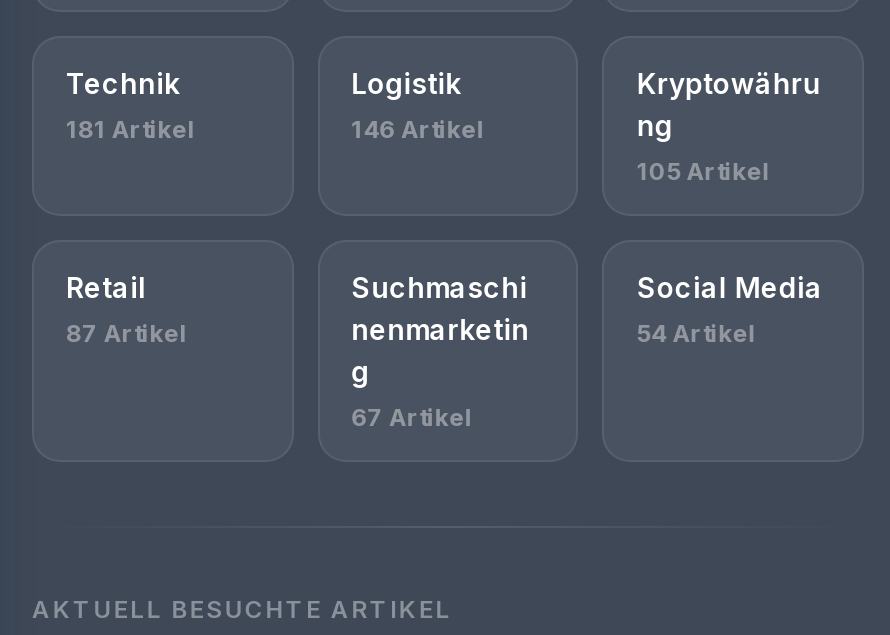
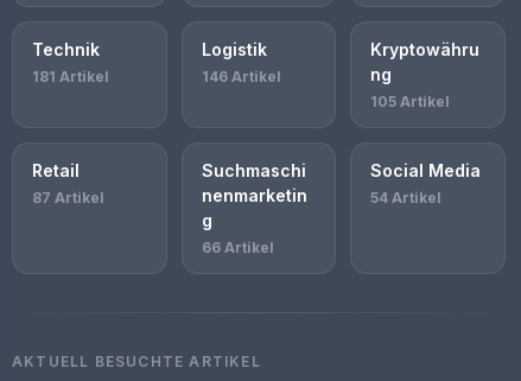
- 67 Artikel
+ 66 Artikel
